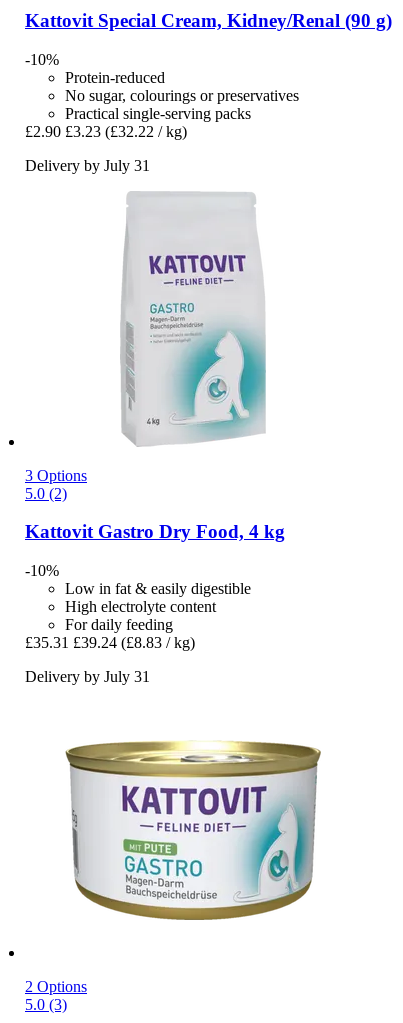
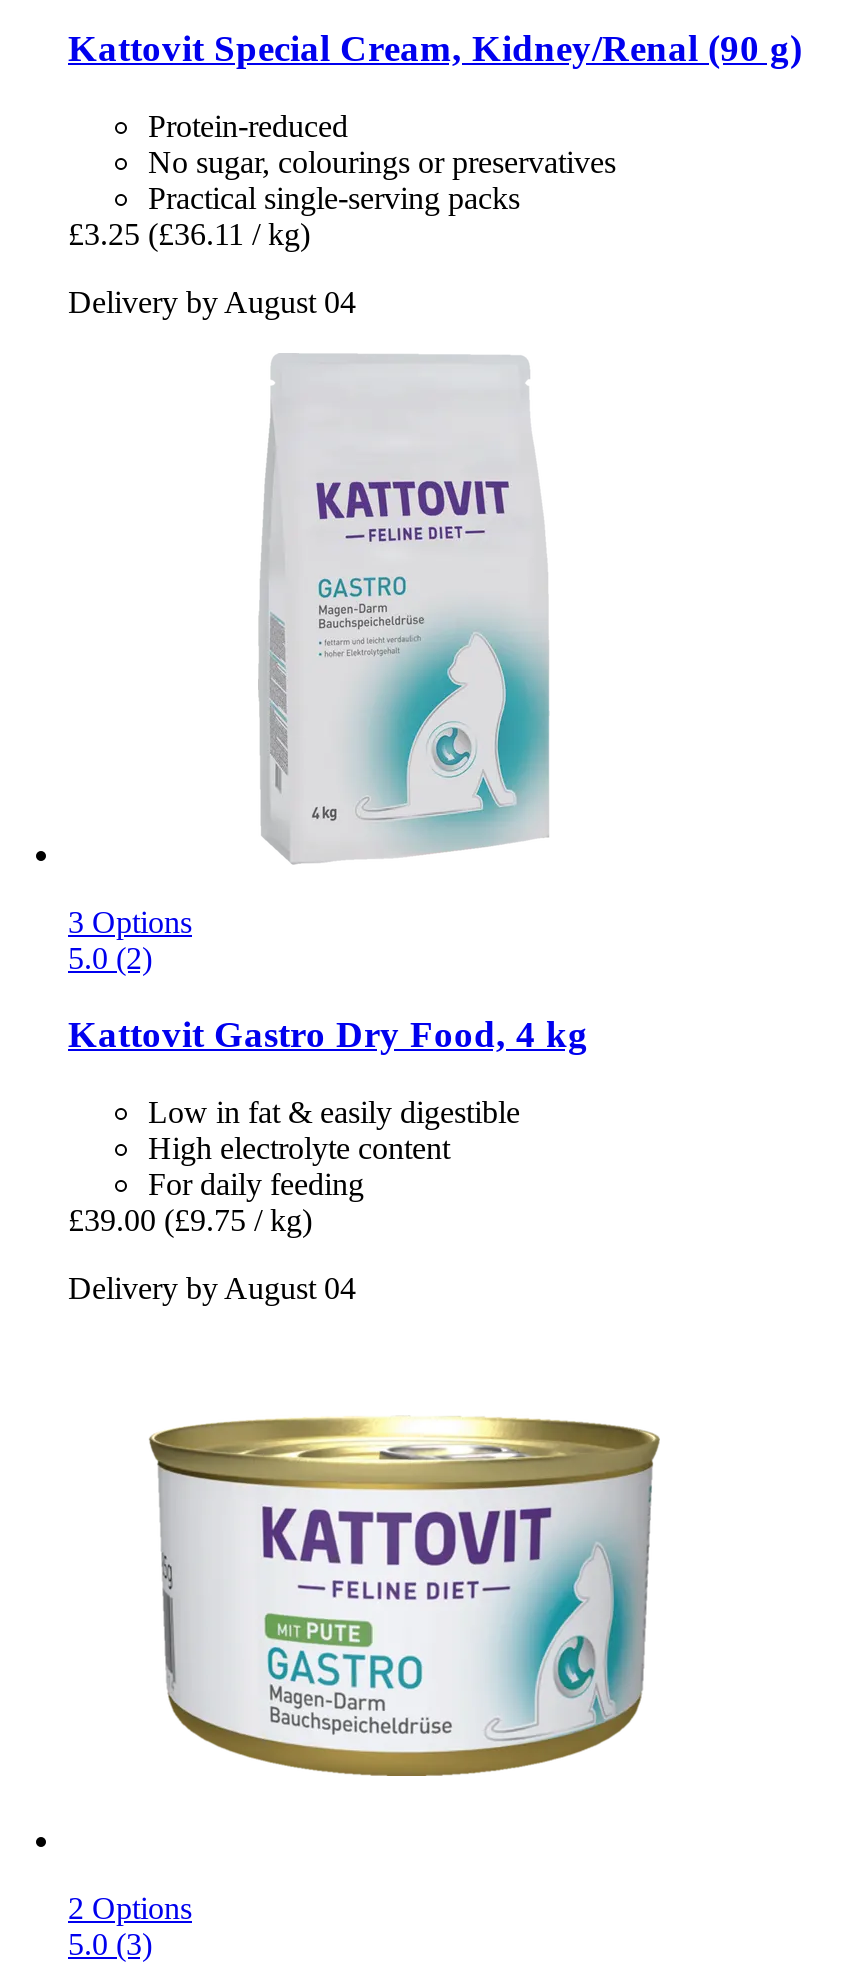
- -10%

- £2.90 £3.23 (£32.22 / kg)
+ £3.25 (£36.11 / kg)

- Delivery by July 31
+ Delivery by August 04

- -10%

- £35.31 £39.24 (£8.83 / kg)
+ £39.00 (£9.75 / kg)

- Delivery by July 31
+ Delivery by August 04
